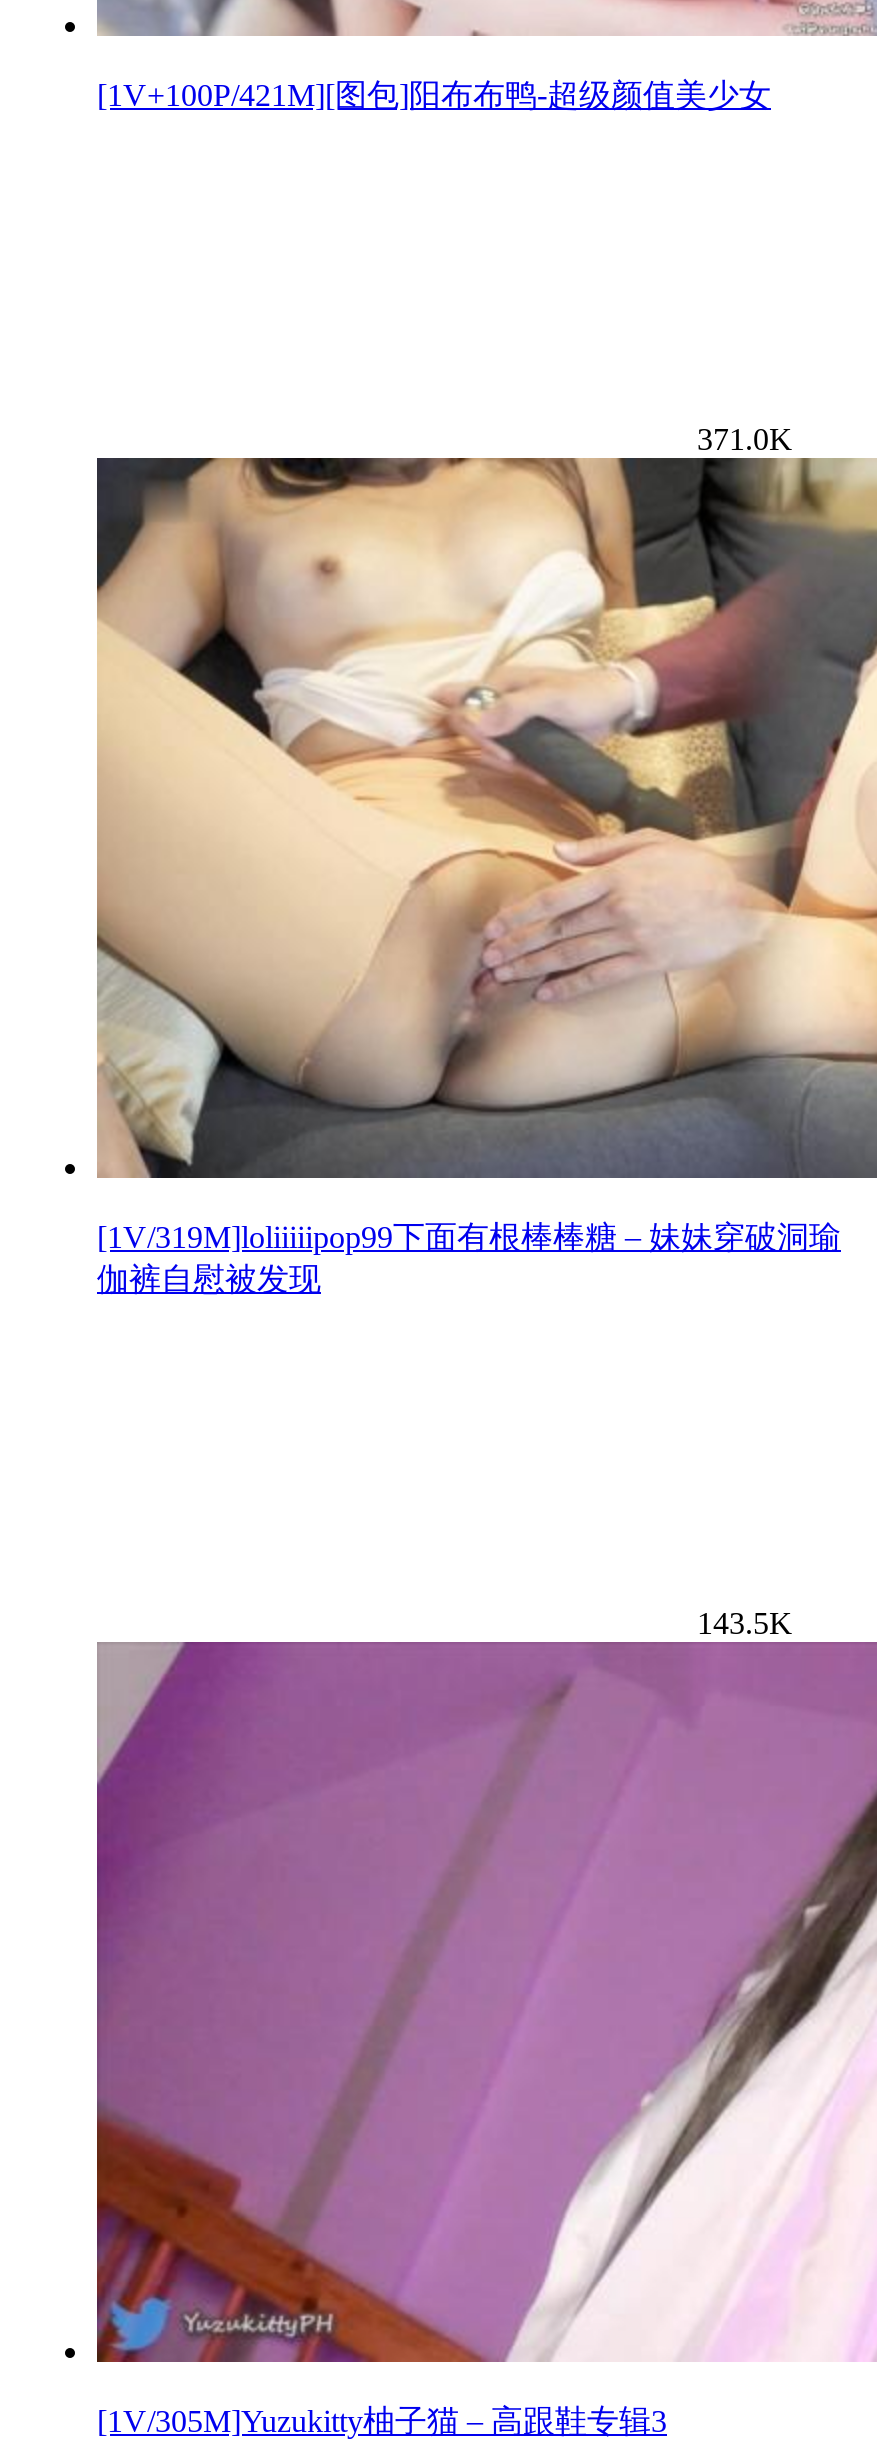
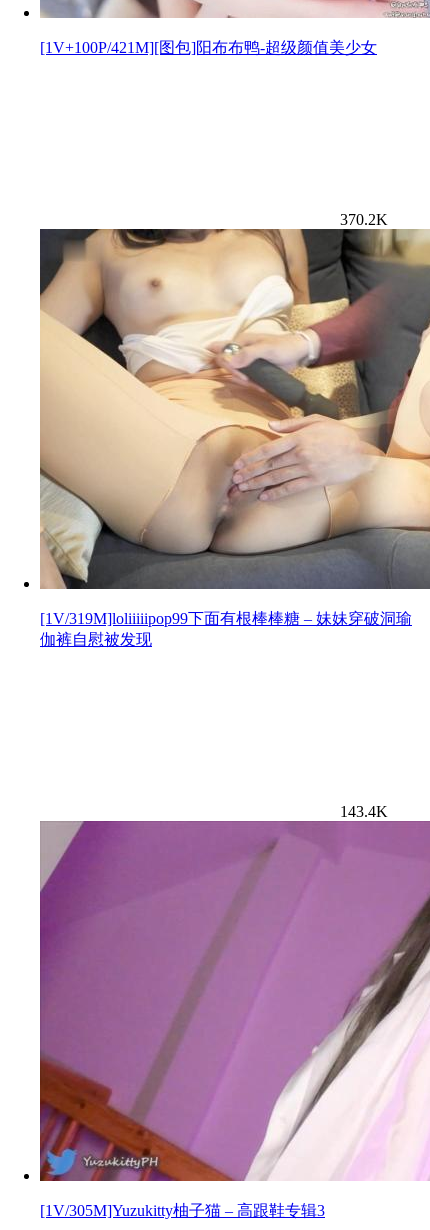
- 371.0K
+ 370.2K

- 143.5K
+ 143.4K
